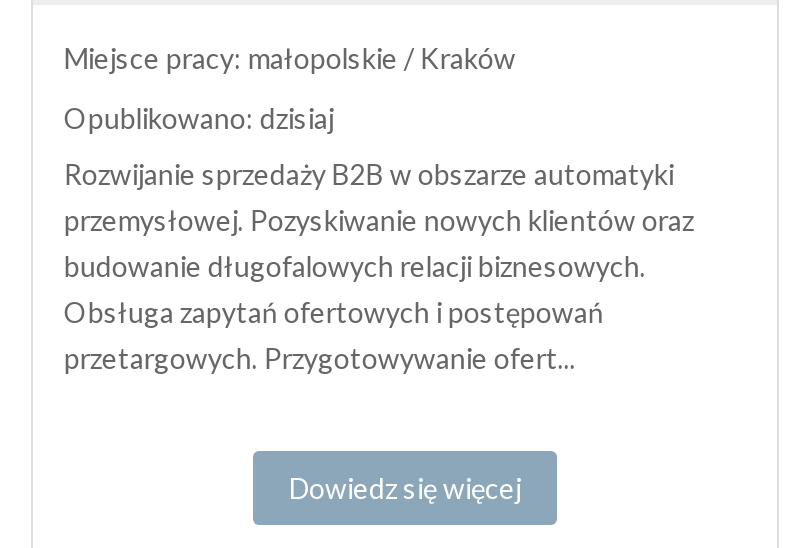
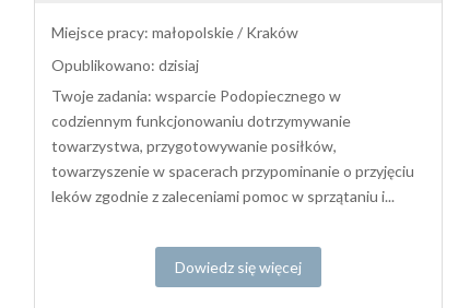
- Rozwijanie sprzedaży B2B w obszarze automatyki
- przemysłowej. Pozyskiwanie nowych klientów oraz
- budowanie długofalowych relacji biznesowych.
- Obsługa zapytań ofertowych i postępowań
- przetargowych. Przygotowywanie ofert...
+ Twoje zadania: wsparcie Podopiecznego w
+ codziennym funkcjonowaniu dotrzymywanie
+ towarzystwa, przygotowywanie posiłków,
+ towarzyszenie w spacerach przypominanie o przyjęciu
+ leków zgodnie z zaleceniami pomoc w sprzątaniu i...
